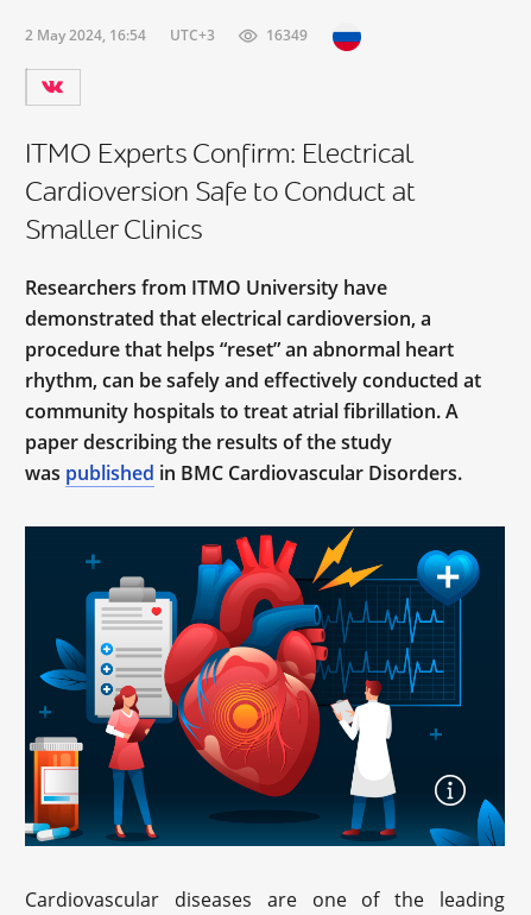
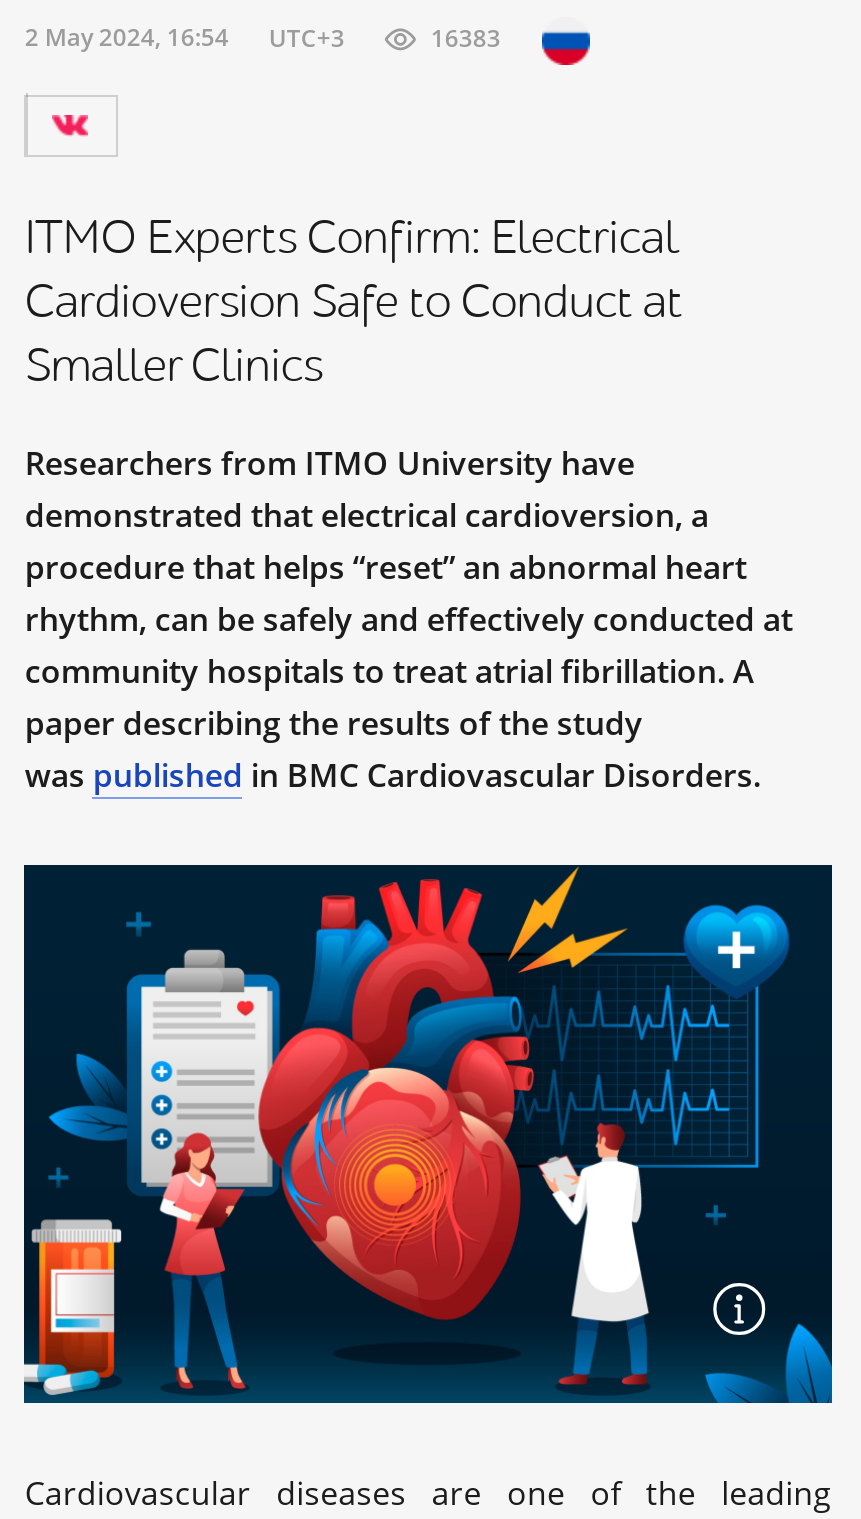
- 16349
+ 16383
